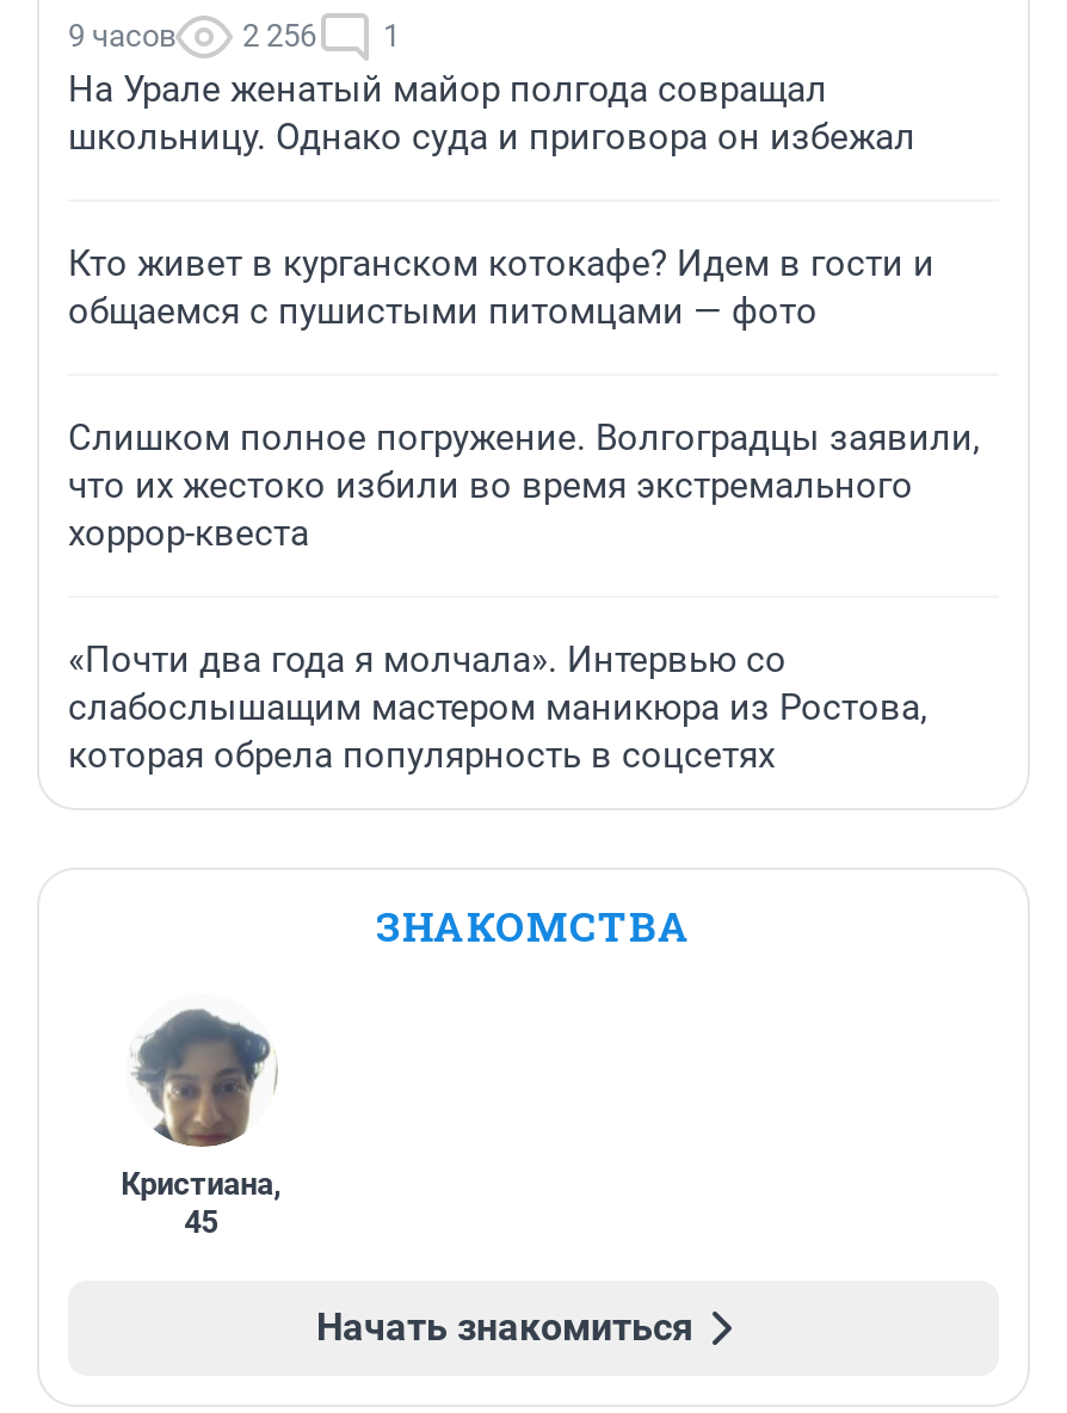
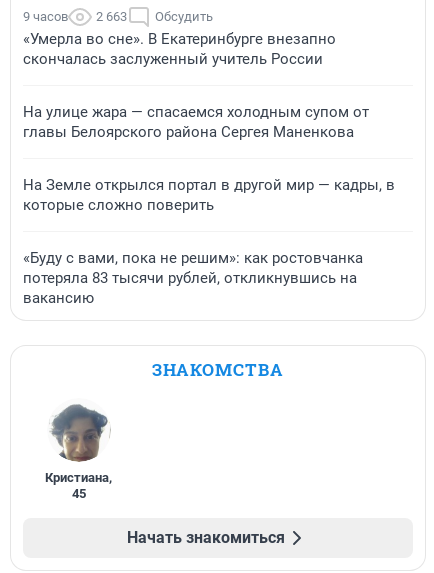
- 2 256
- 1
- На Урале женатый майор полгода совращал
- школьницу. Однако суда и приговора он избежал
+ 2 663
+ Обсудить
+ «Умерла во сне». В Екатеринбурге внезапно
+ скончалась заслуженный учитель России

- Кто живет в курганском котокафе? Идем в гости и
- общаемся с пушистыми питомцами — фото
+ На улице жара — спасаемся холодным супом от
+ главы Белоярского района Сергея Маненкова

- Слишком полное погружение. Волгоградцы заявили,
- что их жестоко избили во время экстремального
- хоррор-квеста
+ На Земле открылся портал в другой мир — кадры, в
+ которые сложно поверить

- «Почти два года я молчала». Интервью со
- слабослышащим мастером маникюра из Ростова,
- которая обрела популярность в соцсетях
+ «Буду с вами, пока не решим»: как ростовчанка
+ потеряла 83 тысячи рублей, откликнувшись на
+ вакансию
